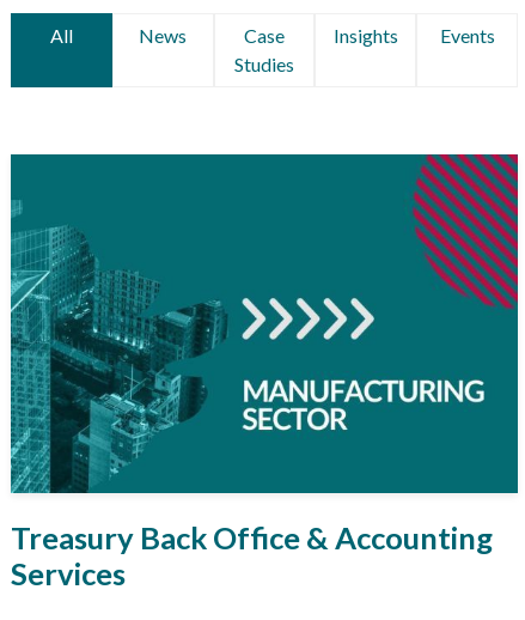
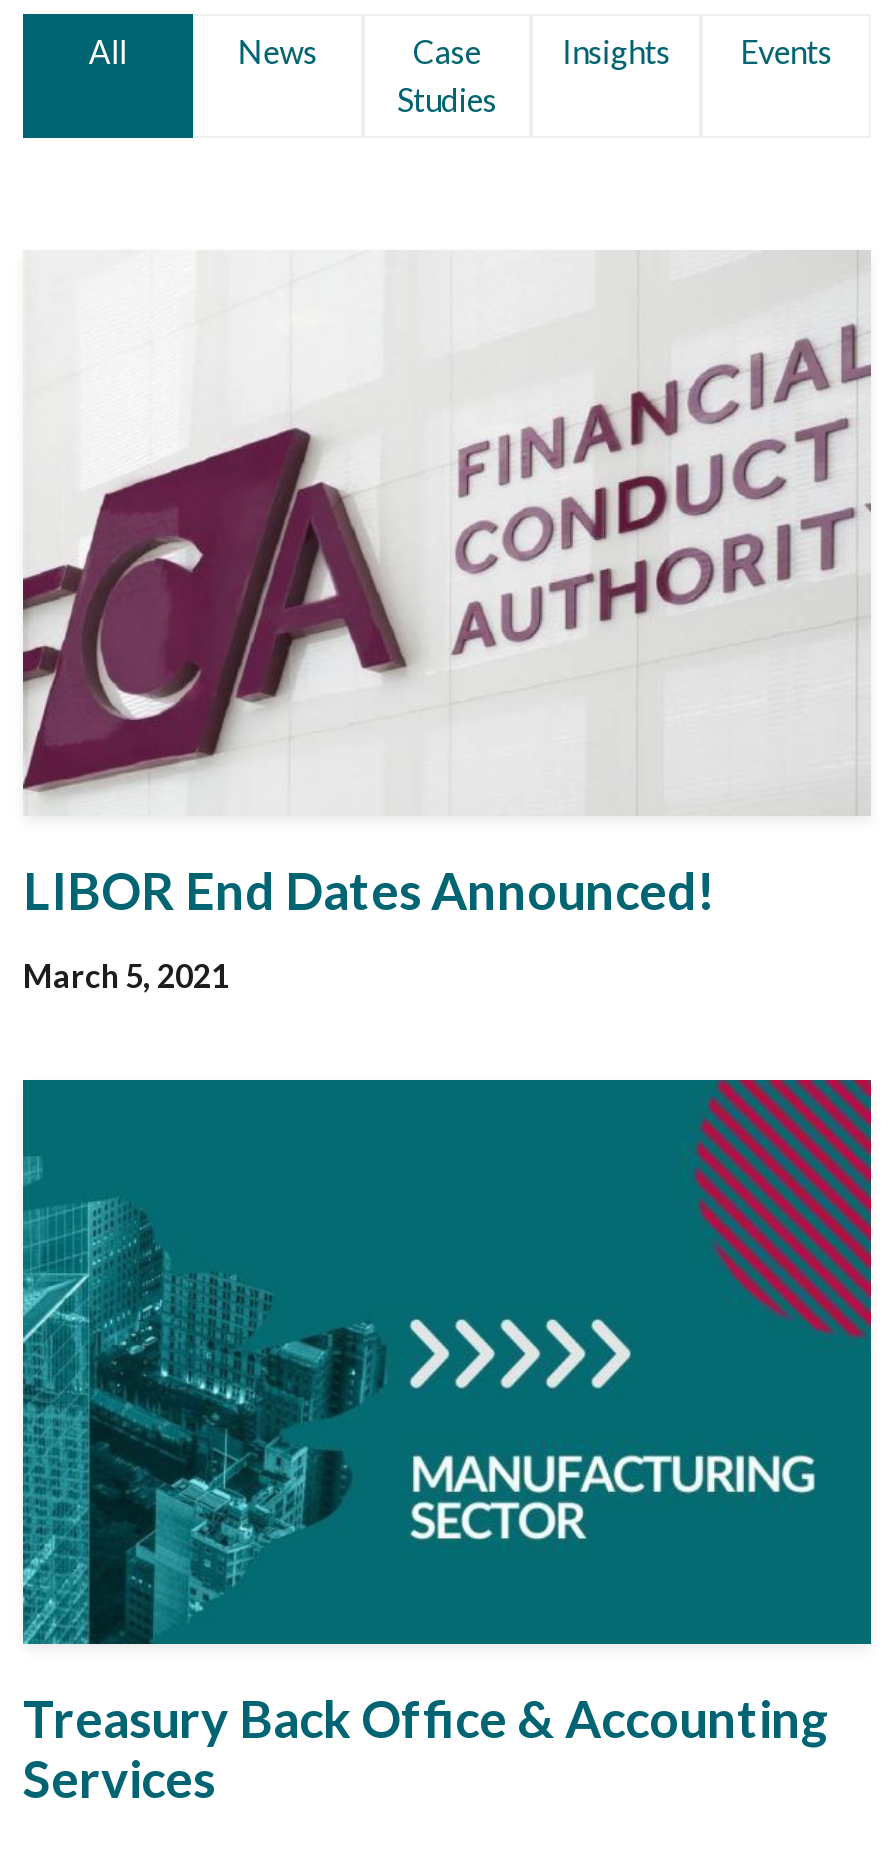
+ [image]
+ LIBOR End Dates Announced!
+ March 5, 2021
